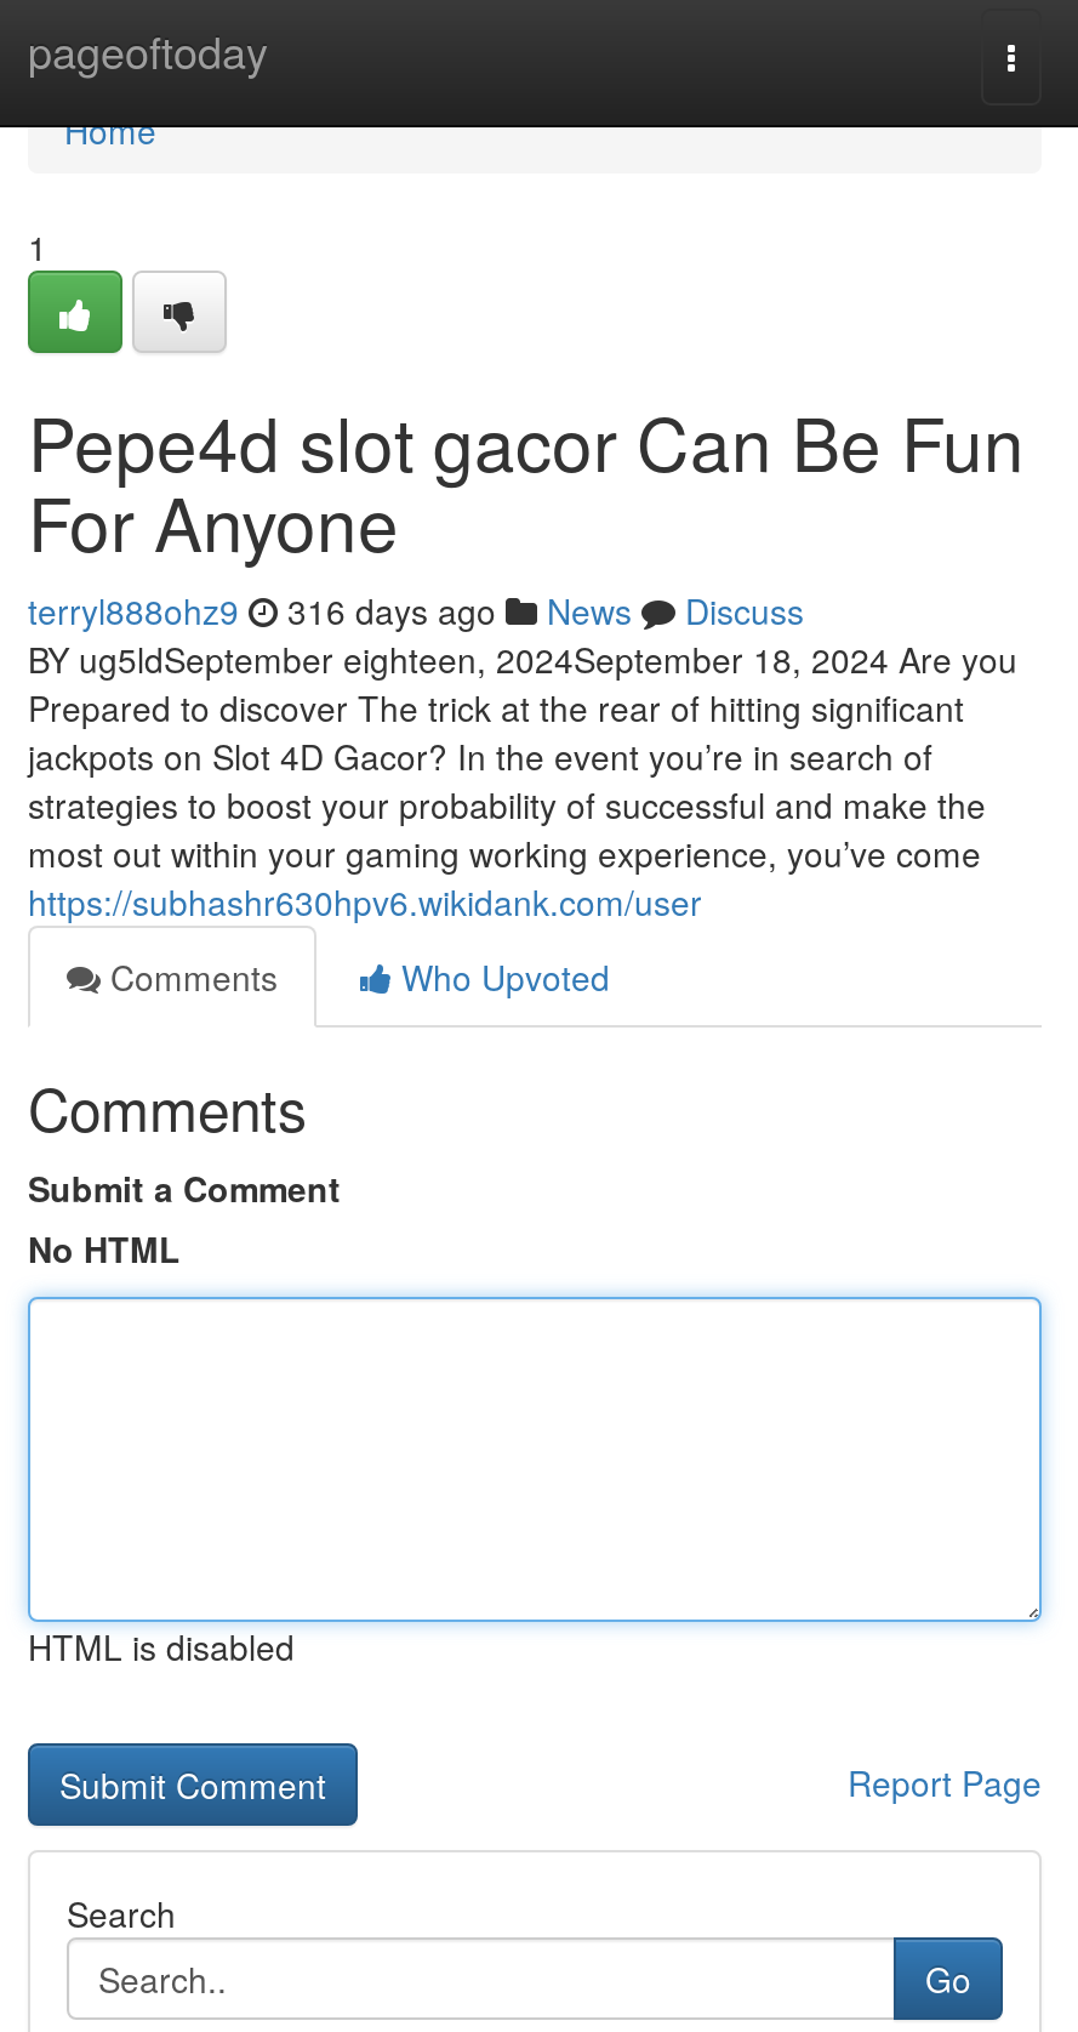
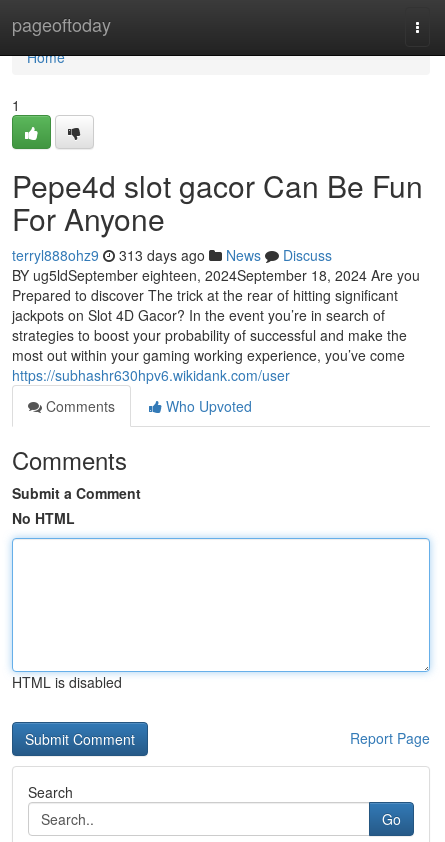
- terryl888ohz9 316 days ago News Discuss
+ terryl888ohz9 313 days ago News Discuss
